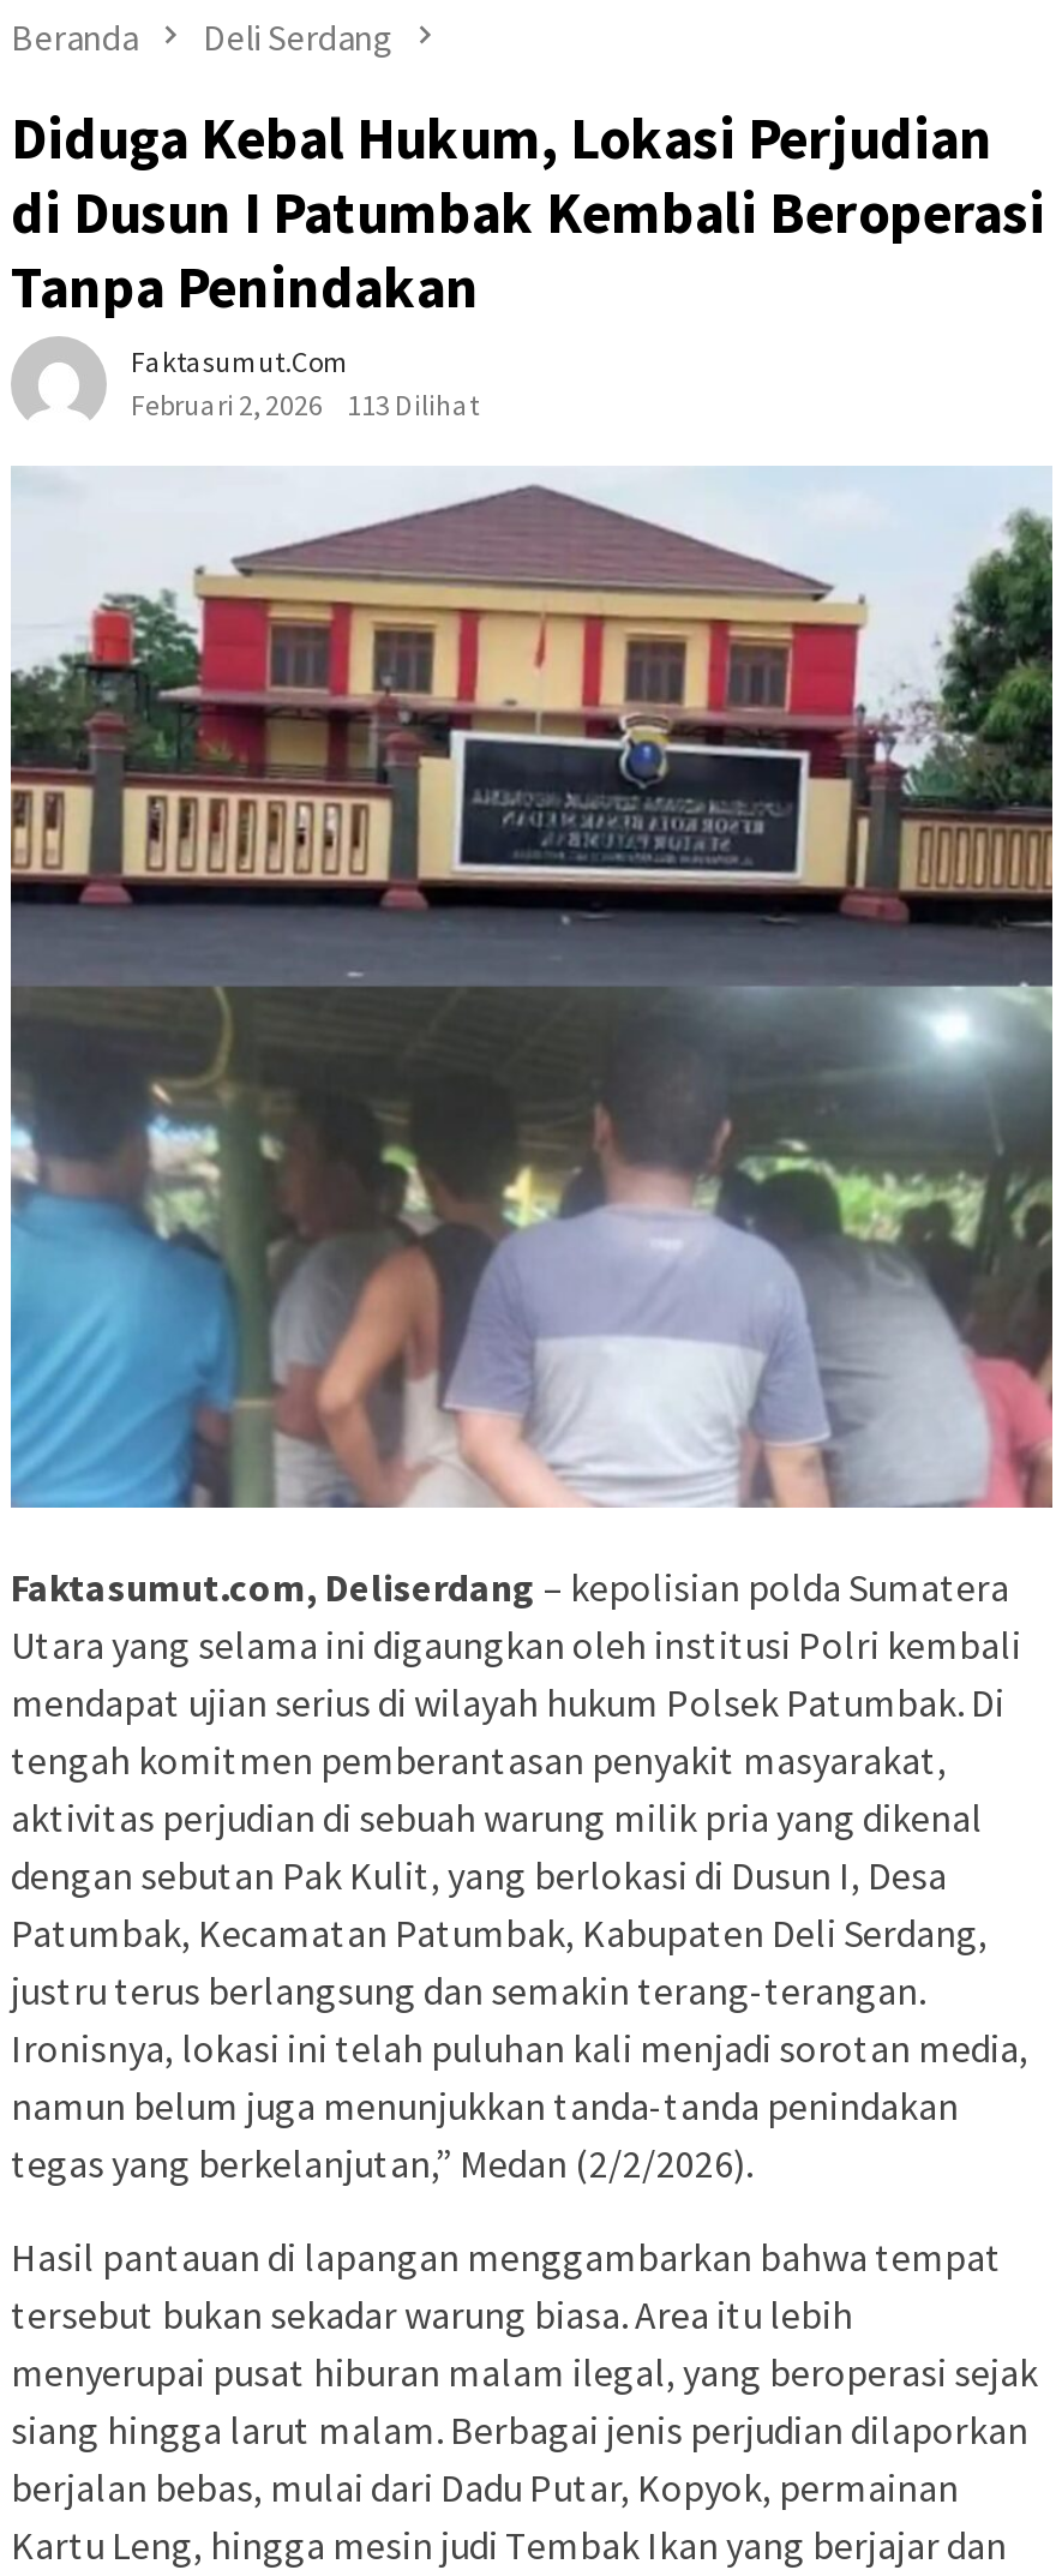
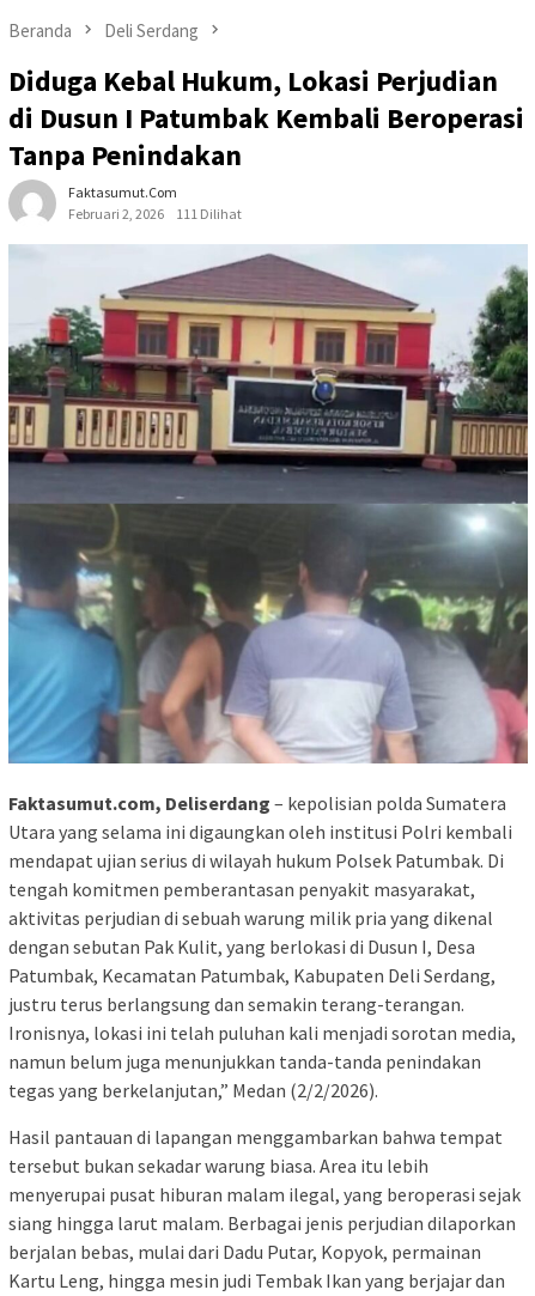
- Februari 2, 2026 113 Dilihat
+ Februari 2, 2026 111 Dilihat
